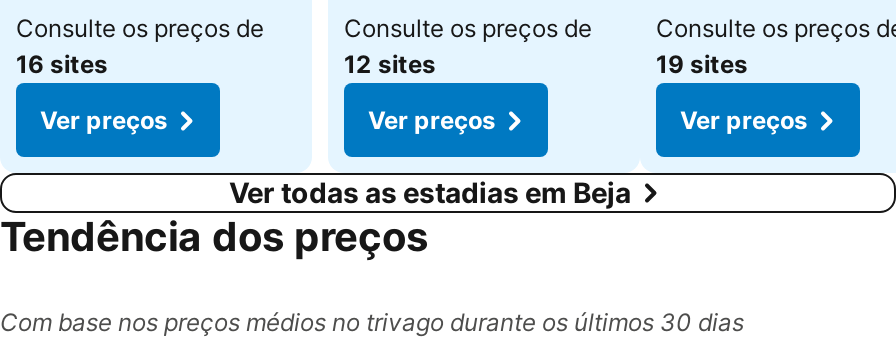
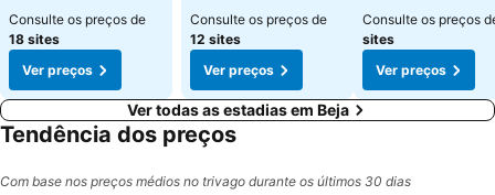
- 16 sites
+ 18 sites

- 19 sites
+ sites
